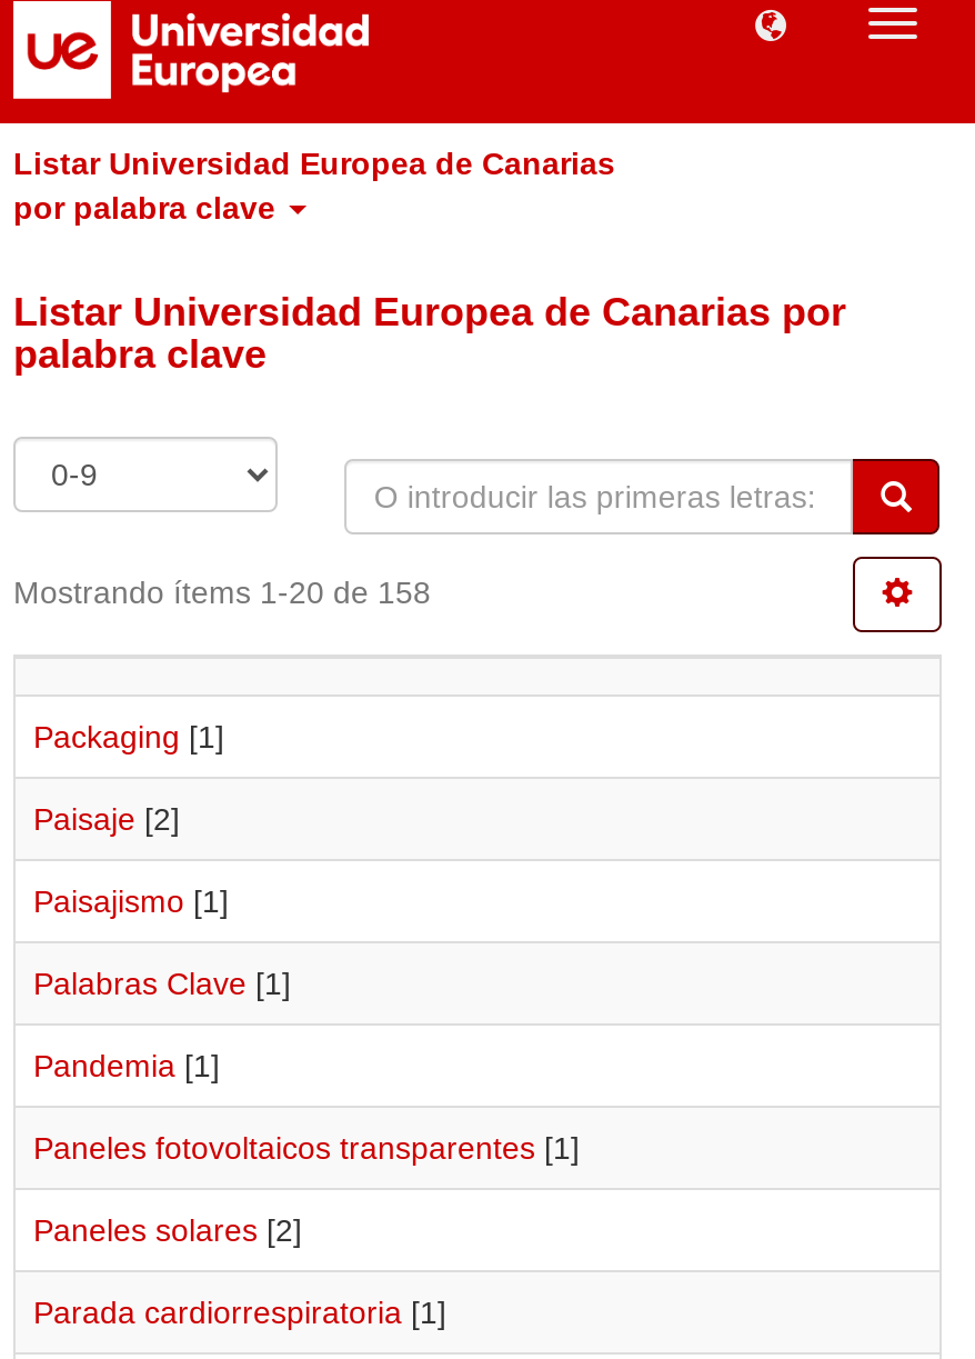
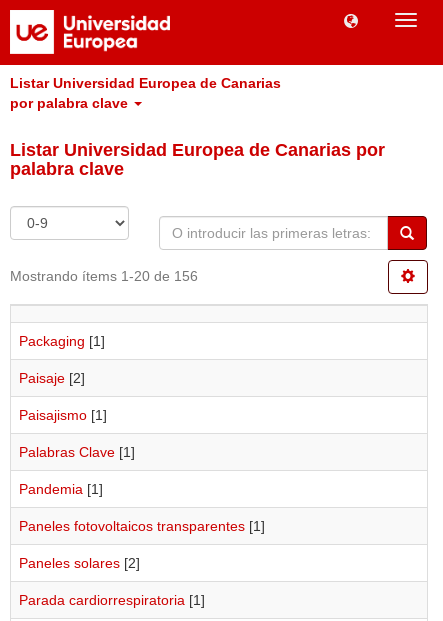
- Mostrando ítems 1-20 de 158
+ Mostrando ítems 1-20 de 156
